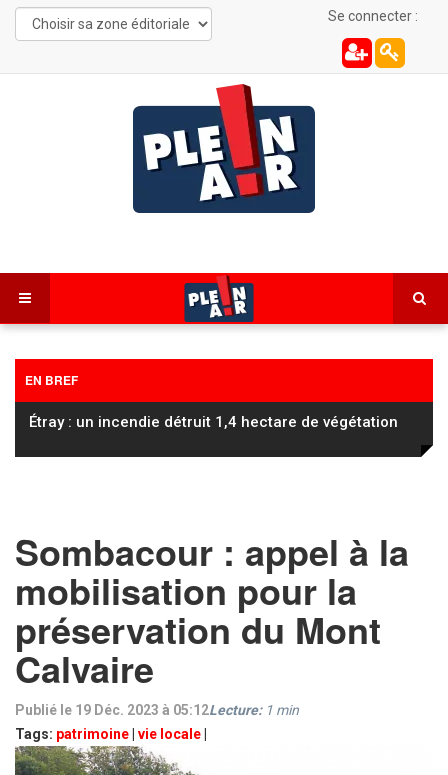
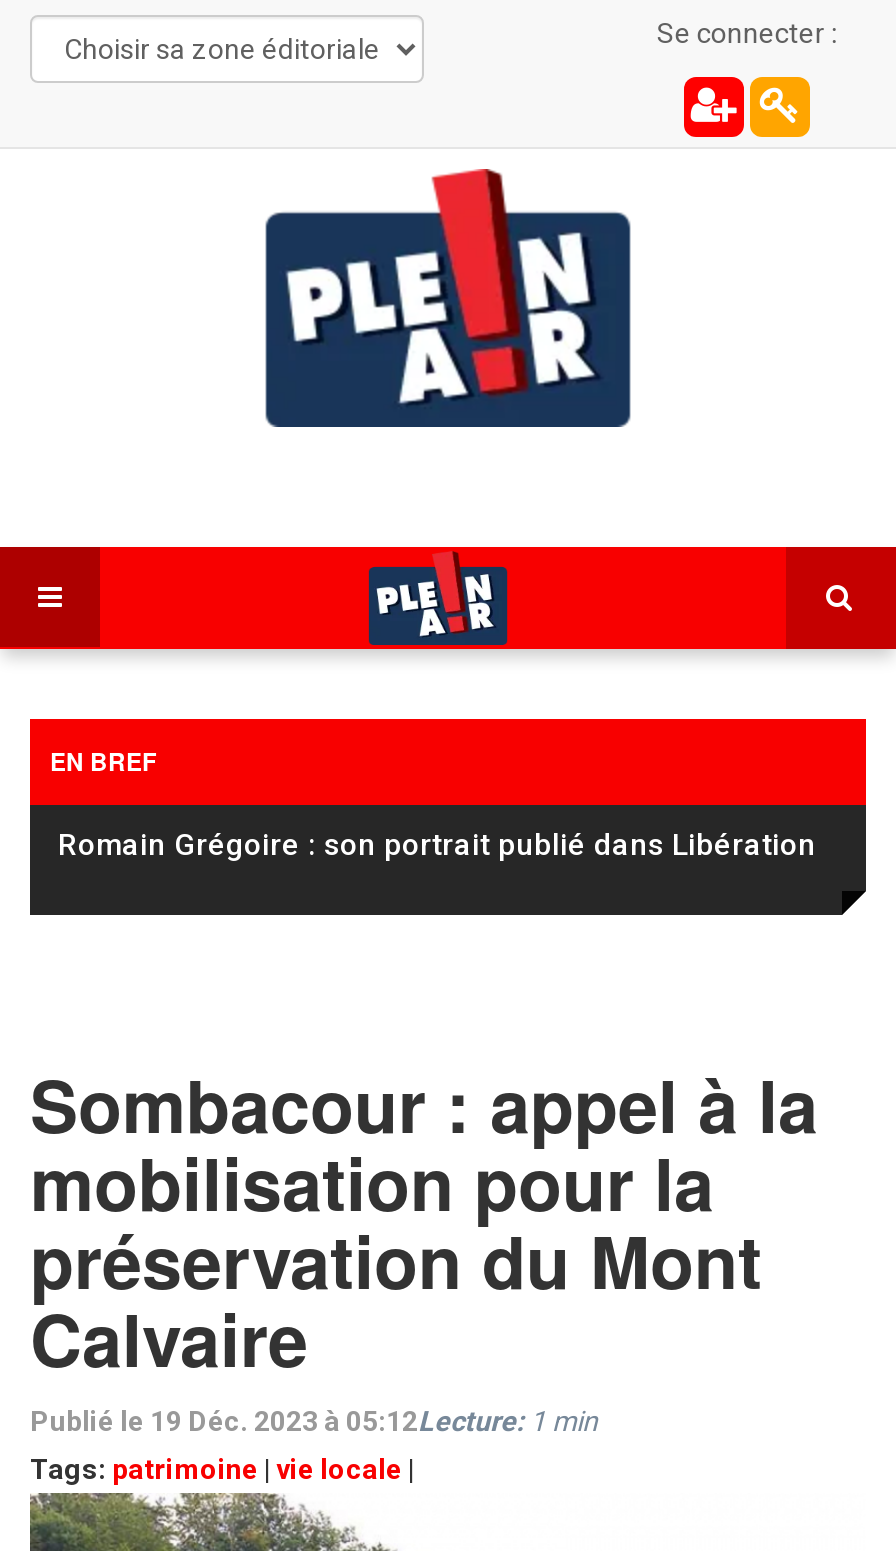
- Étray : un incendie détruit 1,4 hectare de végétation
+ Romain Grégoire : son portrait publié dans Libération
